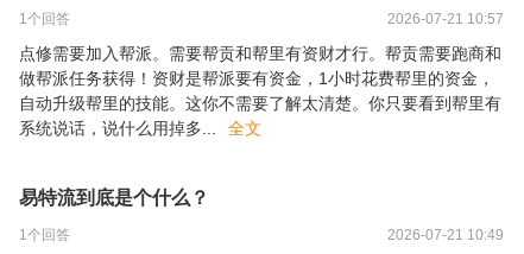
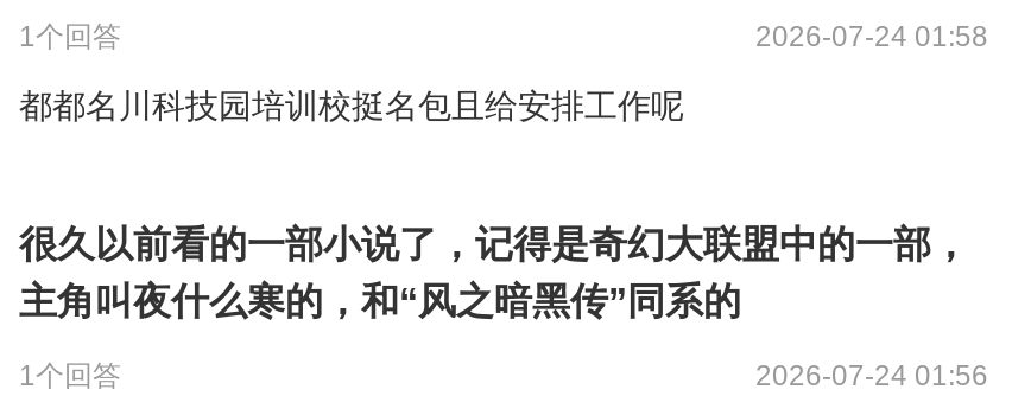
- 2026-07-21 10:57
+ 2026-07-24 01:58

- 点修需要加入帮派。需要帮贡和帮里有资财才行。帮贡需要跑商和
- 做帮派任务获得！资财是帮派要有资金，1小时花费帮里的资金，
- 自动升级帮里的技能。这你不需要了解太清楚。你只要看到帮里有
- 系统说话，说什么用掉多...
- 全文
+ 都都名川科技园培训校挺名包且给安排工作呢

- 易特流到底是个什么？
+ 很久以前看的一部小说了，记得是奇幻大联盟中的一部，
+ 主角叫夜什么寒的，和“风之暗黑传”同系的

- 2026-07-21 10:49
+ 2026-07-24 01:56
